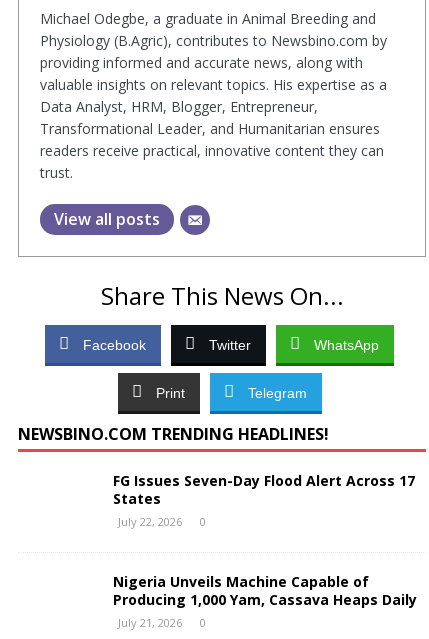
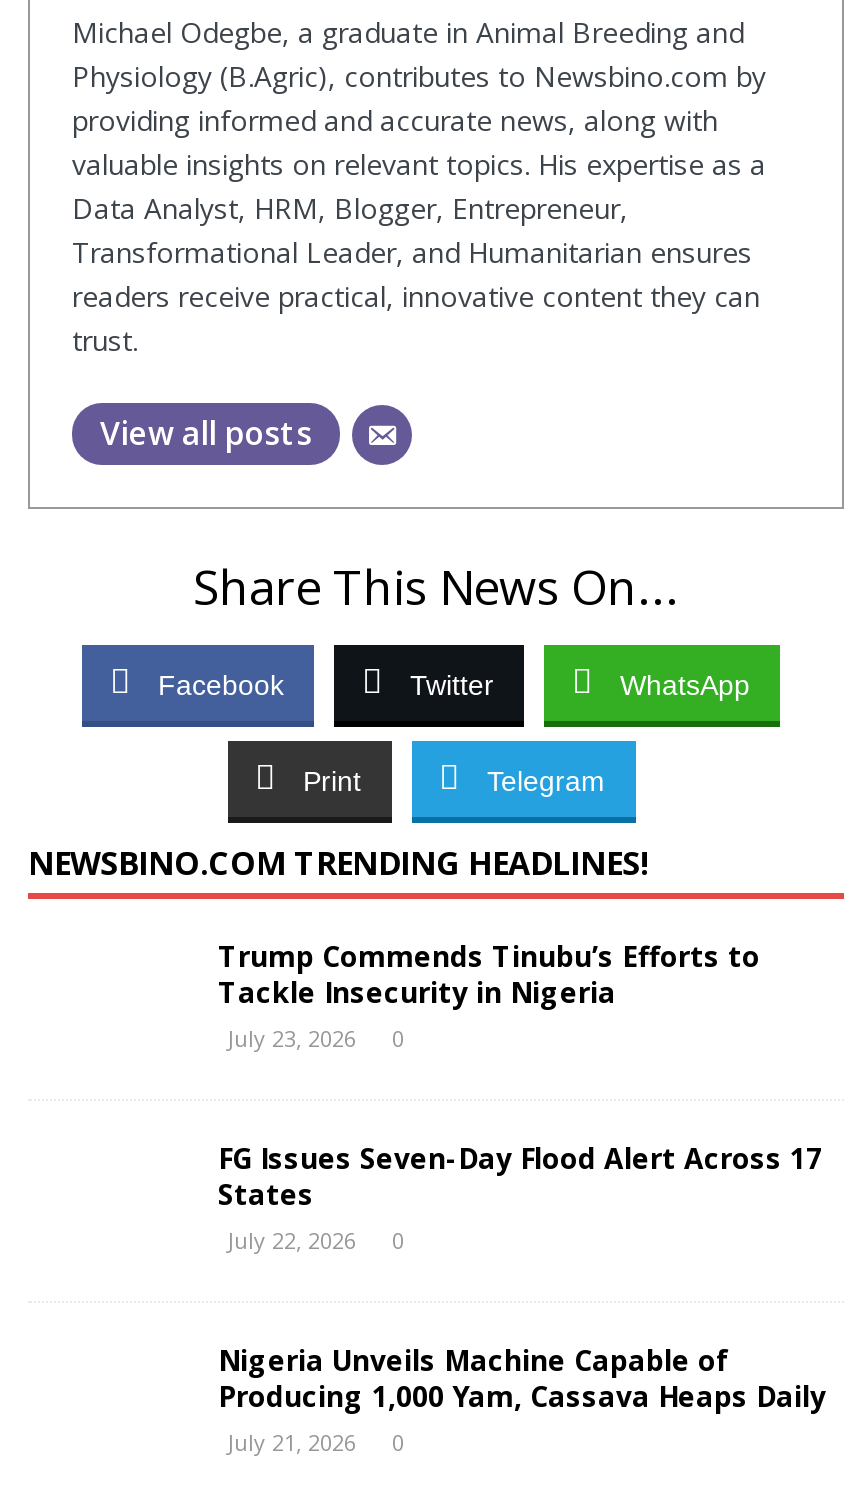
+ Trump Commends Tinubu’s Efforts to
+ Tackle Insecurity in Nigeria
+ July 23, 2026
+ 0
